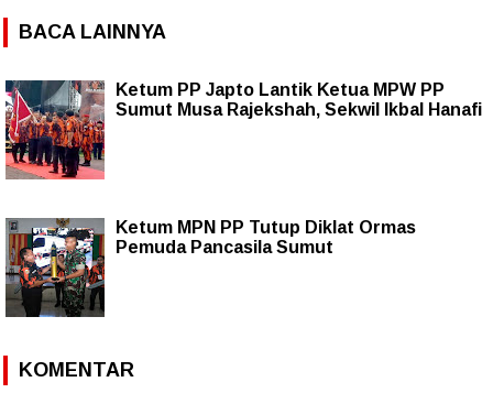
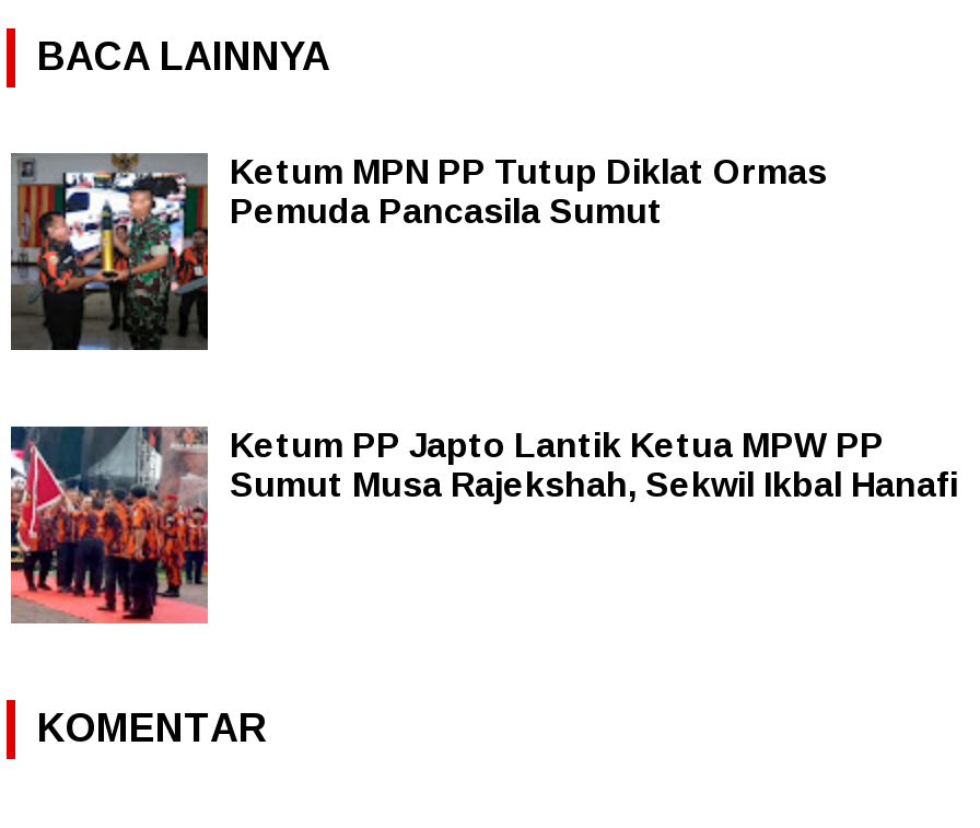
moved down: [image] | Ketum PP Japto Lantik Ketua MPW PP | Sumut Musa Rajekshah, Sekwil Ikbal Hanafi

moved up: [image] | Ketum MPN PP Tutup Diklat Ormas | Pemuda Pancasila Sumut
